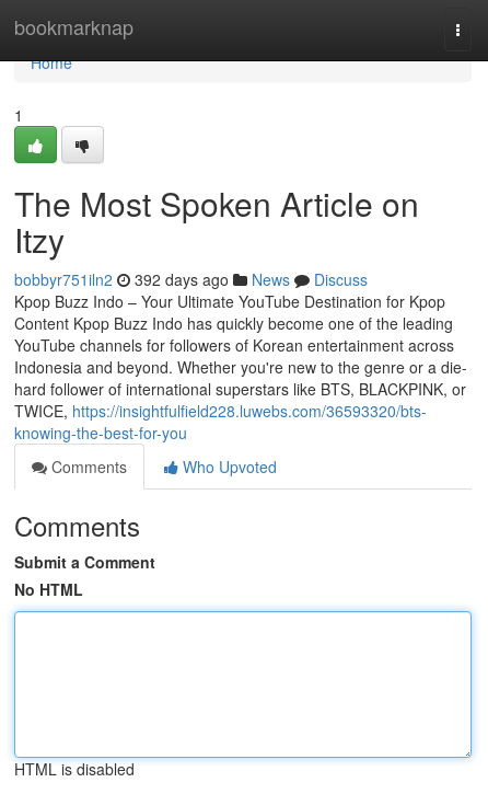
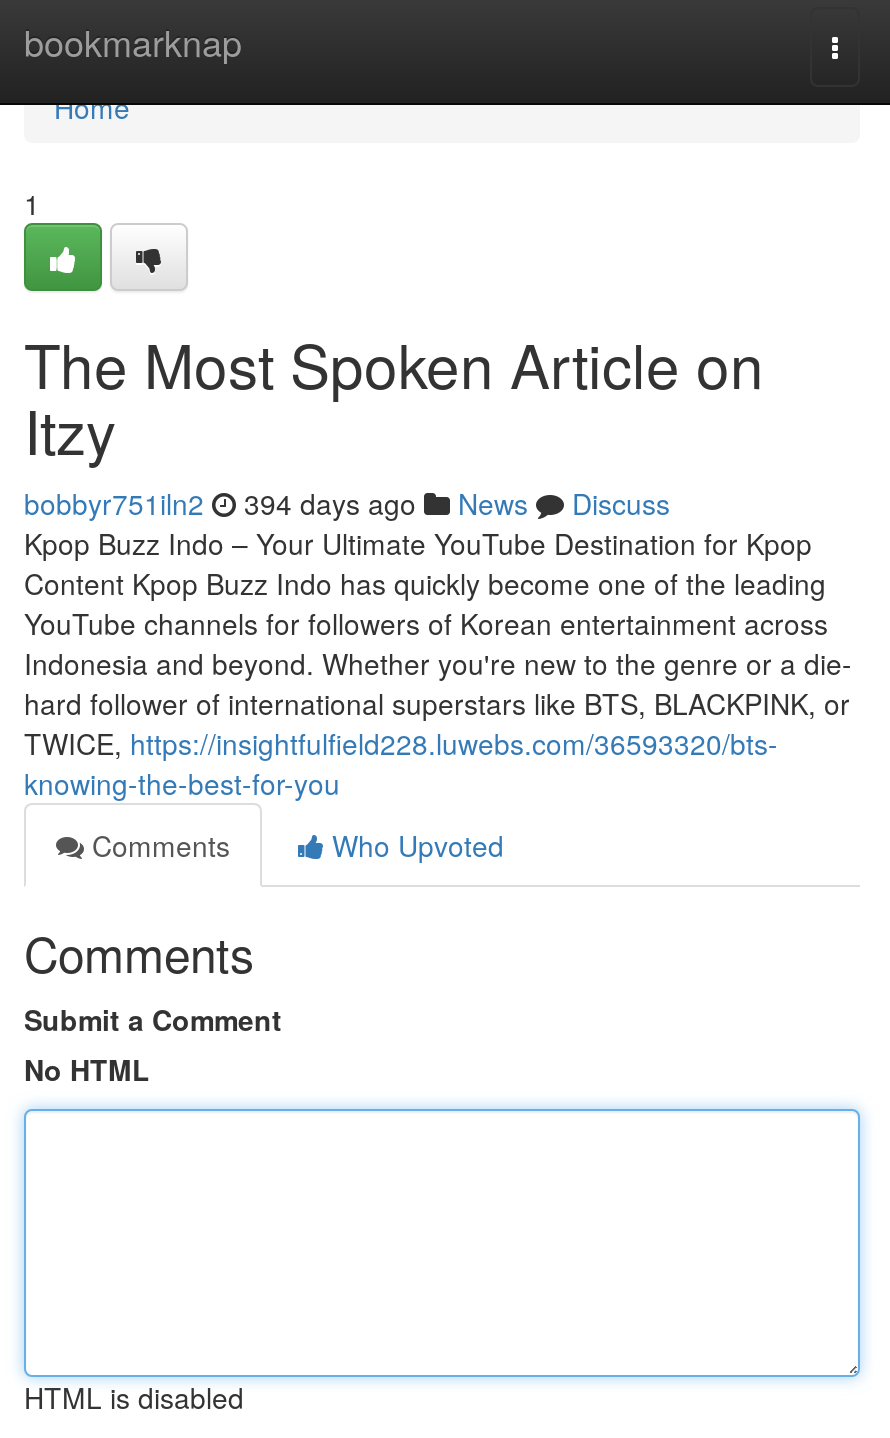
- bobbyr751iln2 392 days ago News Discuss
+ bobbyr751iln2 394 days ago News Discuss
